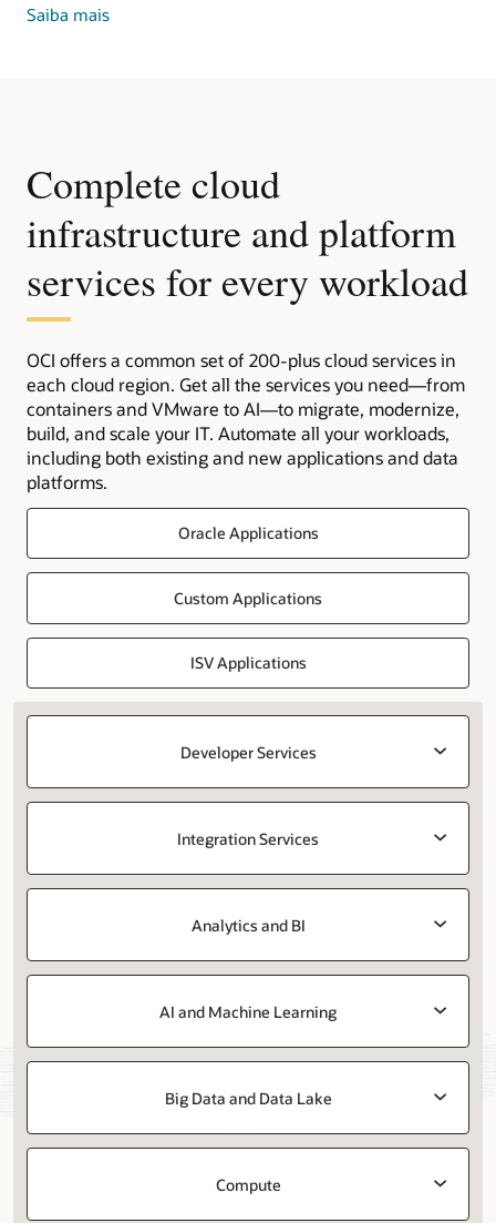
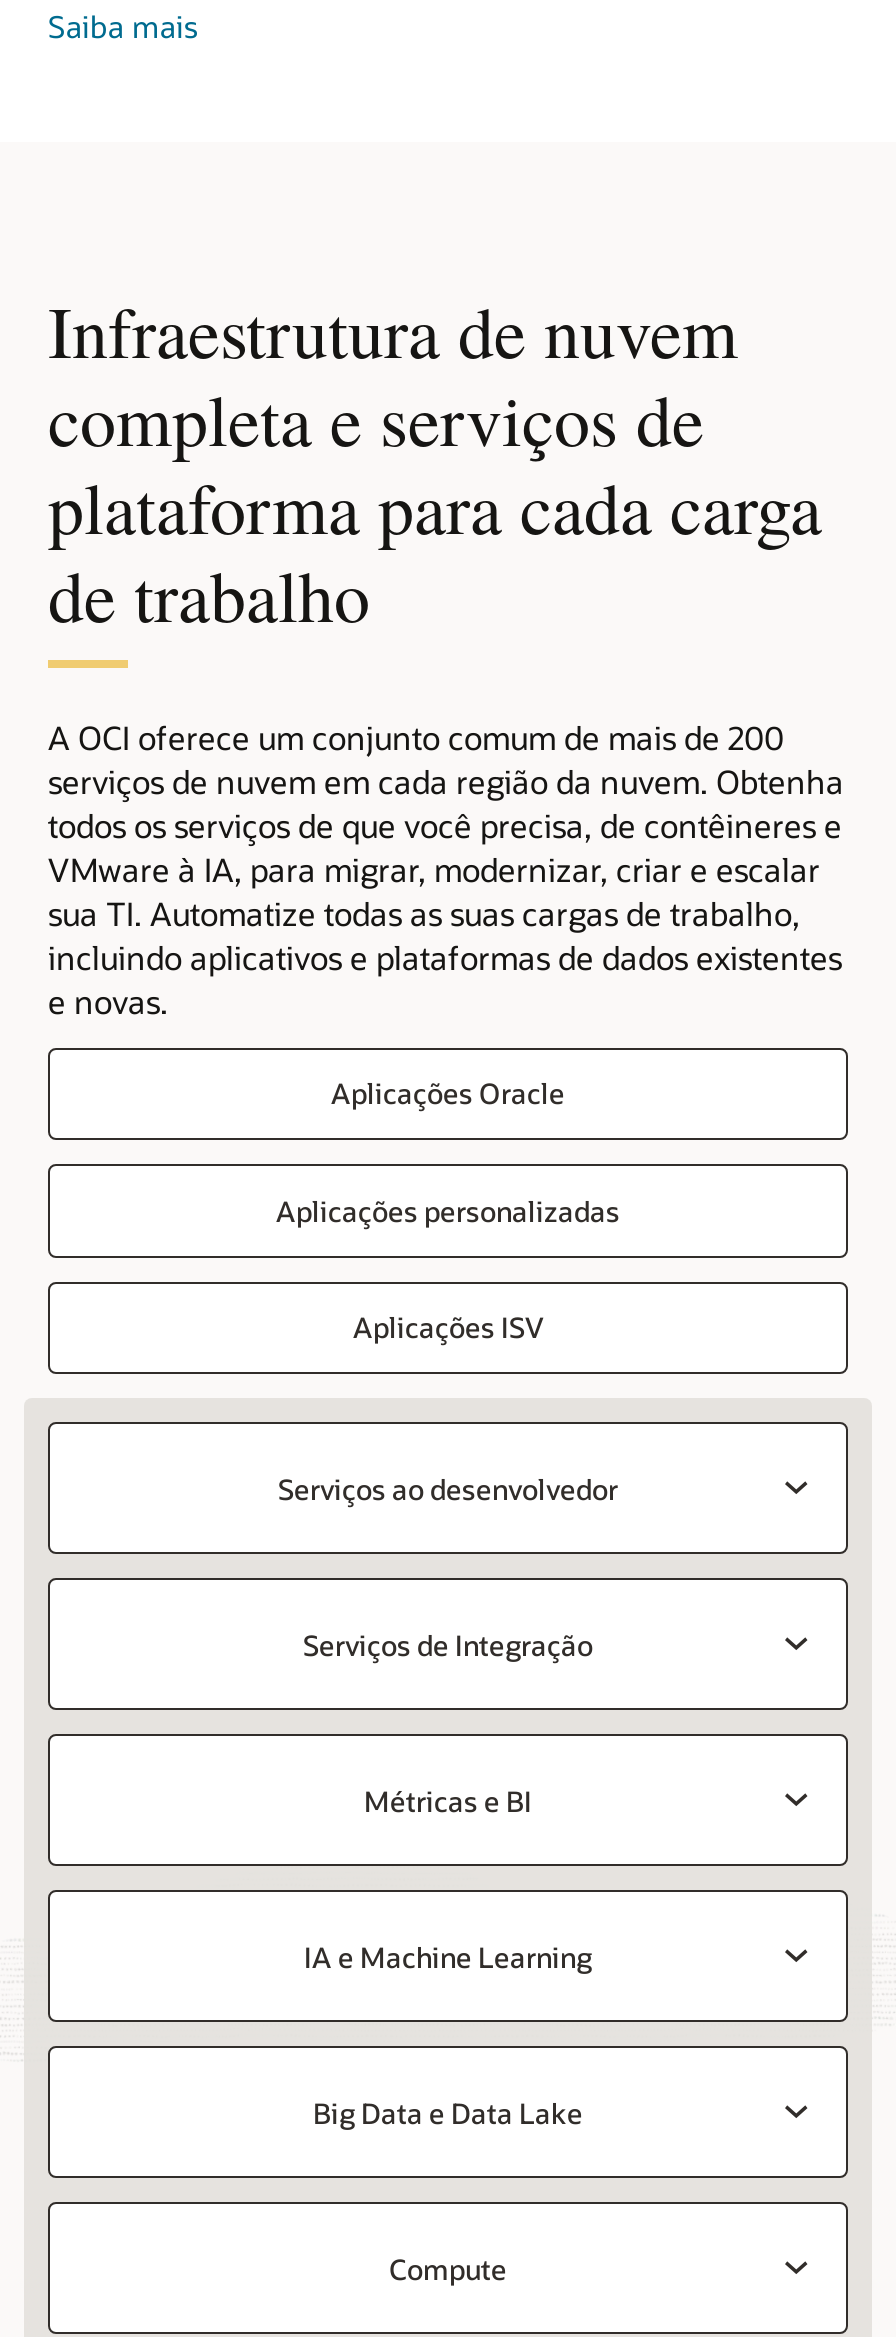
- Complete cloud
- infrastructure and platform
- services for every workload
+ Infraestrutura de nuvem
+ completa e serviços de
+ plataforma para cada carga
+ de trabalho

- OCI offers a common set of 200-plus cloud services in
- each cloud region. Get all the services you need—from
- containers and VMware to AI—to migrate, modernize,
- build, and scale your IT. Automate all your workloads,
- including both existing and new applications and data
- platforms.
+ A OCI oferece um conjunto comum de mais de 200
+ serviços de nuvem em cada região da nuvem. Obtenha
+ todos os serviços de que você precisa, de contêineres e
+ VMware à IA, para migrar, modernizar, criar e escalar
+ sua TI. Automatize todas as suas cargas de trabalho,
+ incluindo aplicativos e plataformas de dados existentes
+ e novas.

- Oracle Applications
+ Aplicações Oracle

- Custom Applications
+ Aplicações personalizadas

- ISV Applications
+ Aplicações ISV

- Developer Services
+ Serviços ao desenvolvedor

- Integration Services
+ Serviços de Integração

- Analytics and BI
+ Métricas e BI

- AI and Machine Learning
+ IA e Machine Learning

- Big Data and Data Lake
+ Big Data e Data Lake
